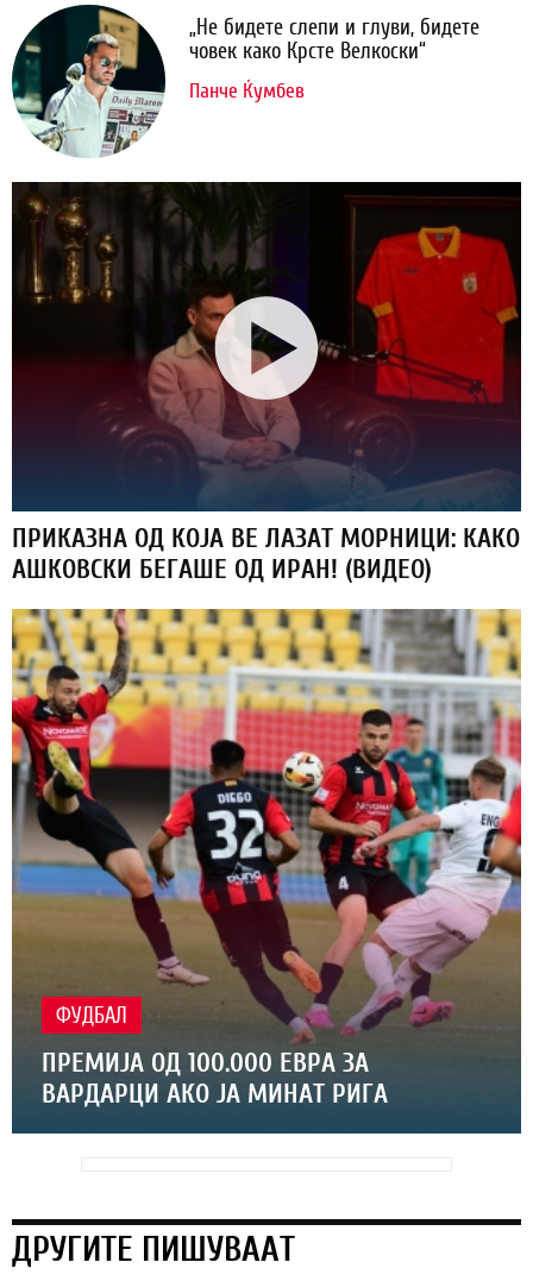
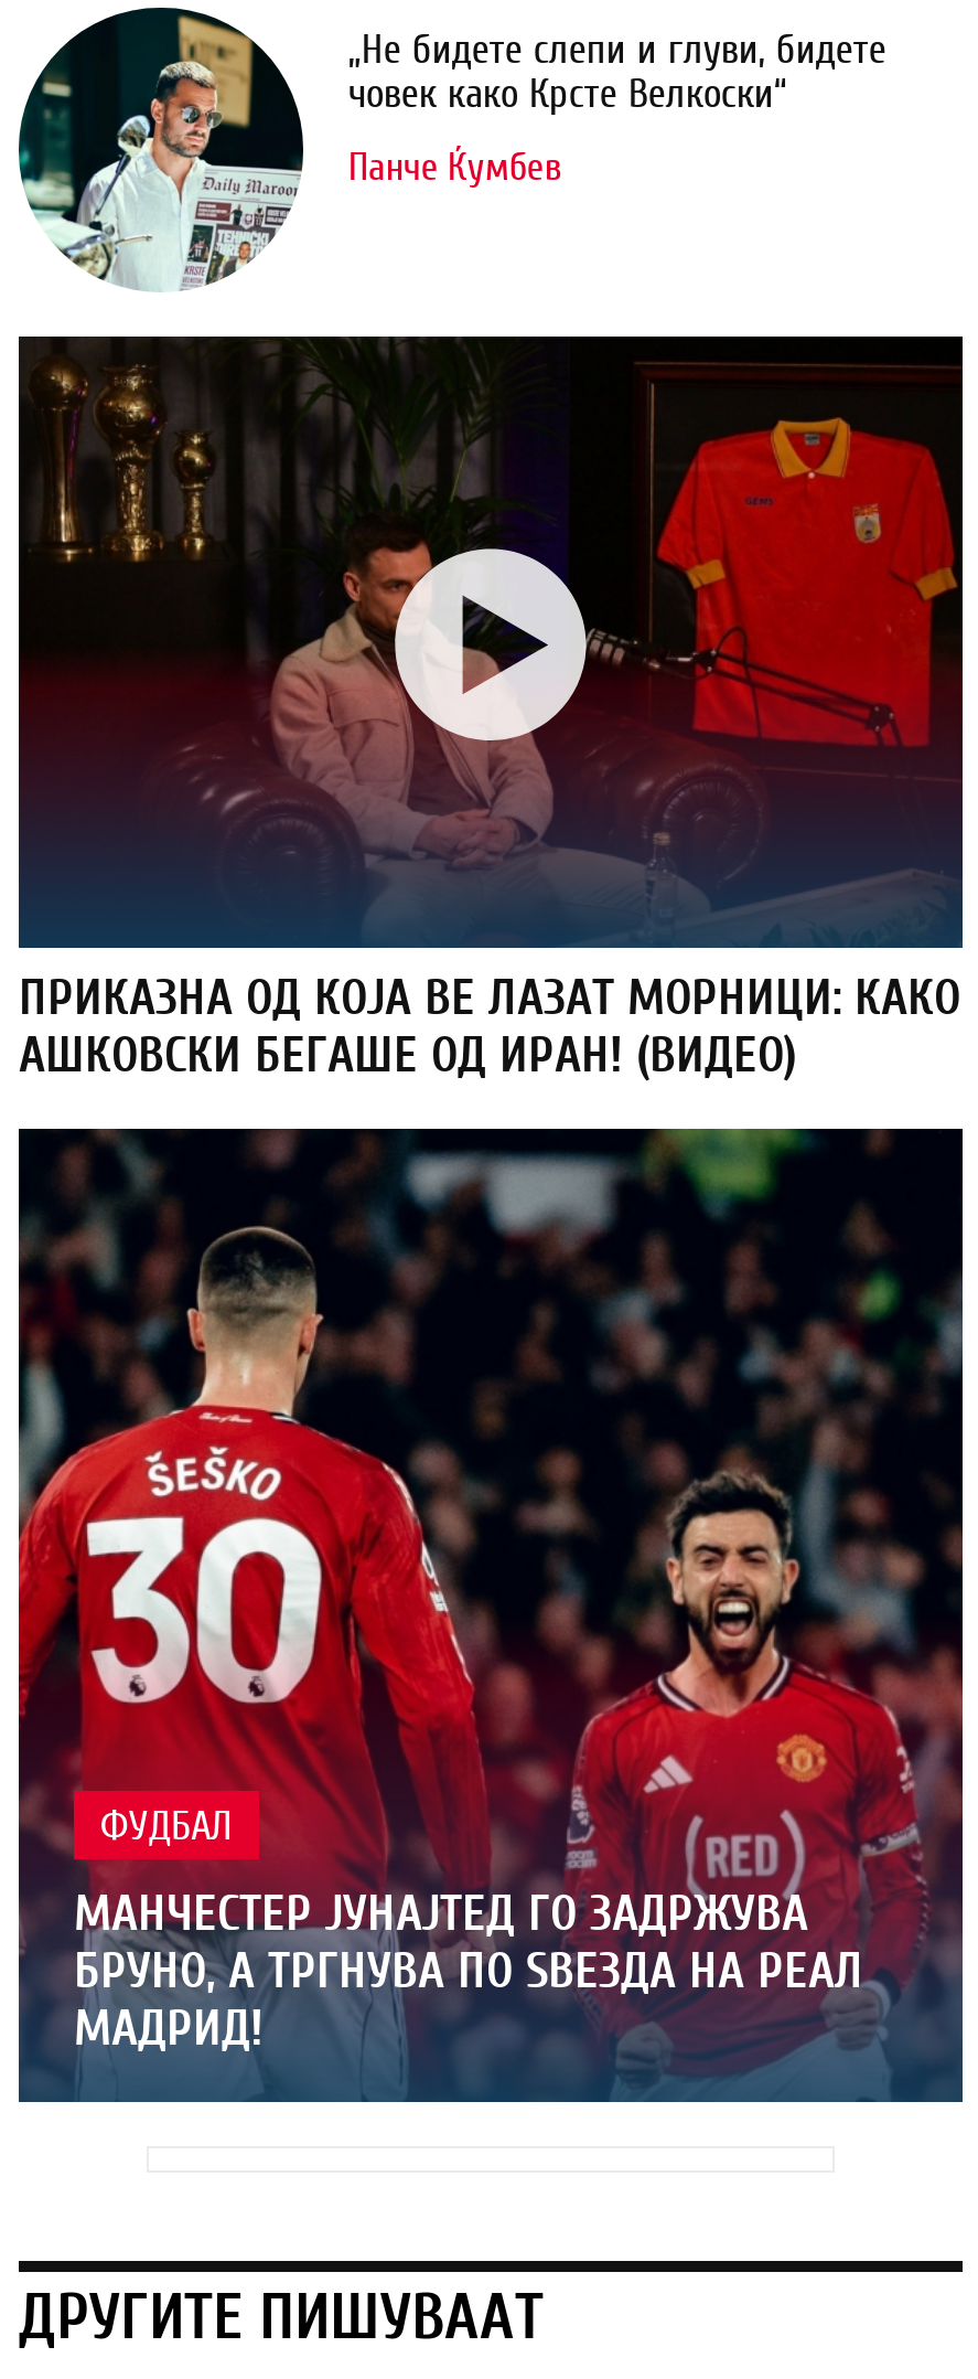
- [image]
- ПРЕМИЈА ОД 100.000 ЕВРА ЗА
- ВАРДАРЦИ АКО ЈА МИНАТ РИГА
+ [image]
+ МАНЧЕСТЕР ЈУНАЈТЕД ГО ЗАДРЖУВА
+ БРУНО, А ТРГНУВА ПО ЅВЕЗДА НА РЕАЛ
+ МАДРИД!

moved up: ФУДБАЛ
